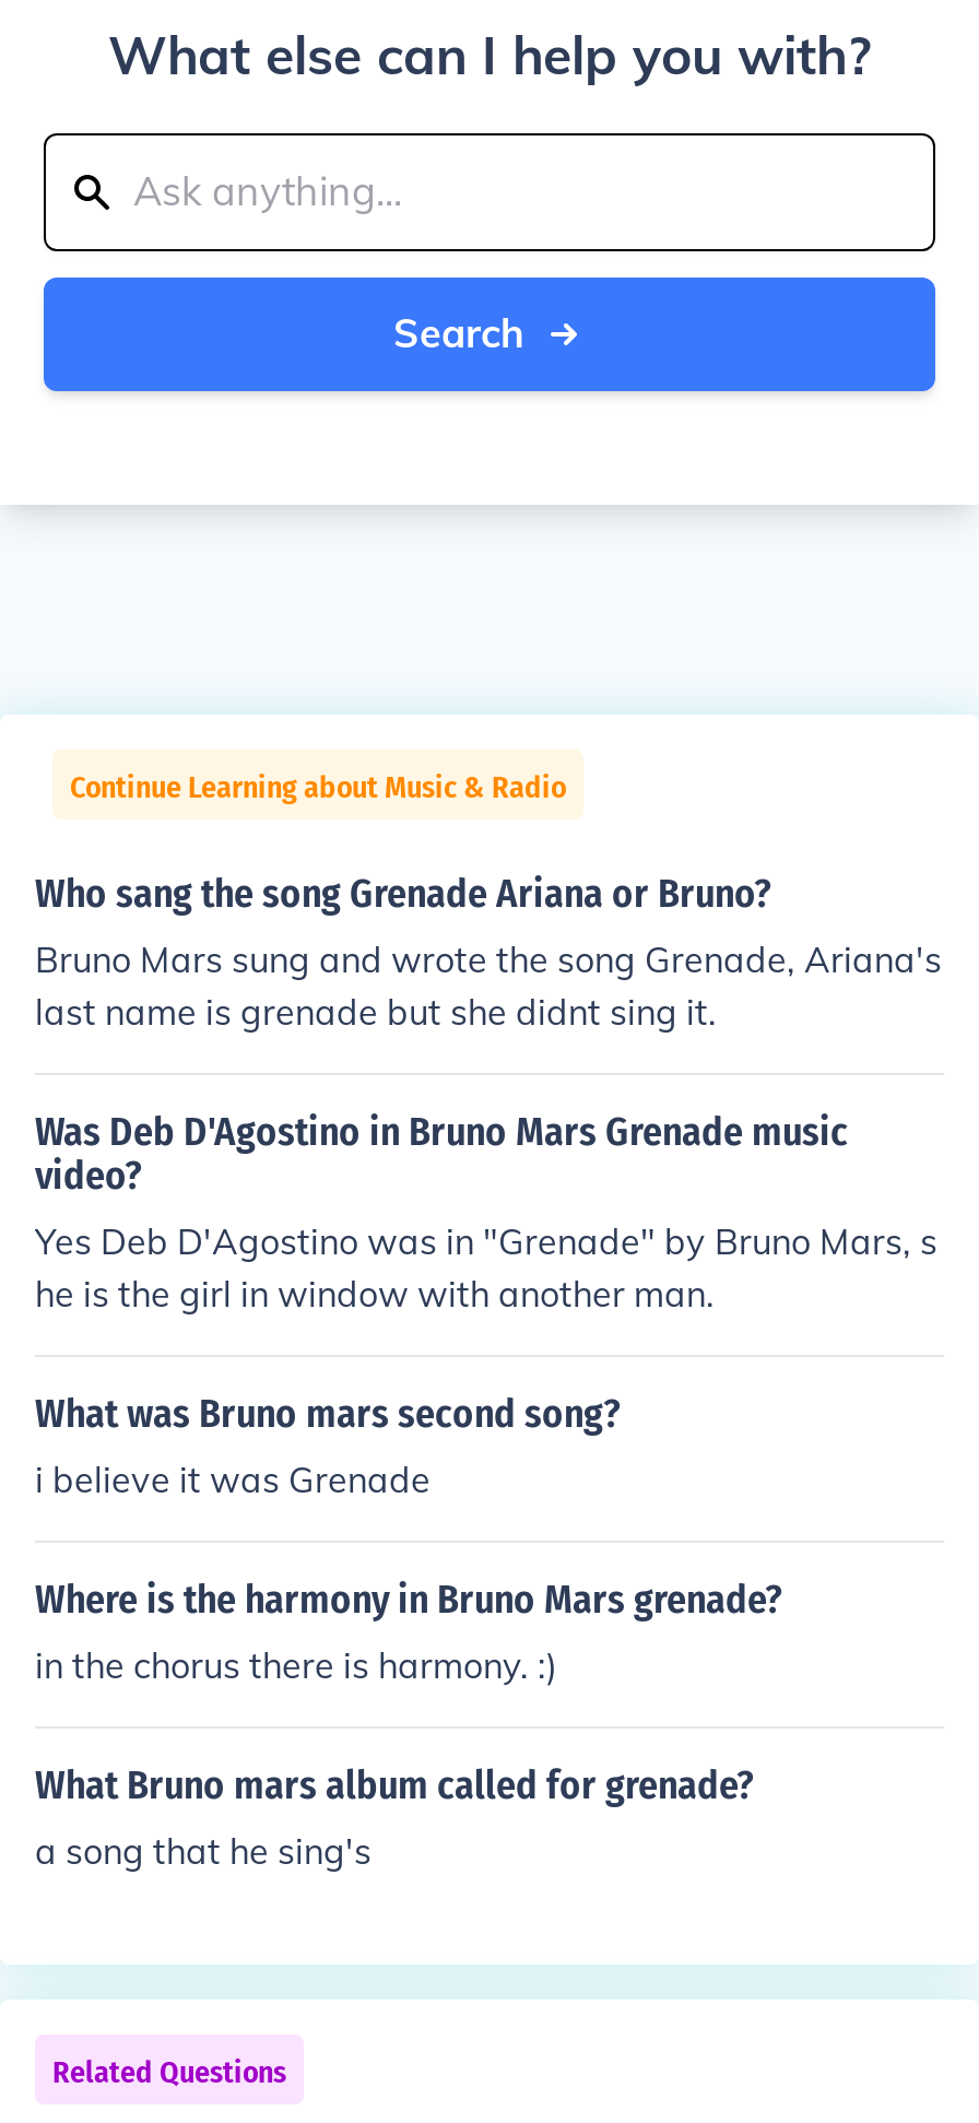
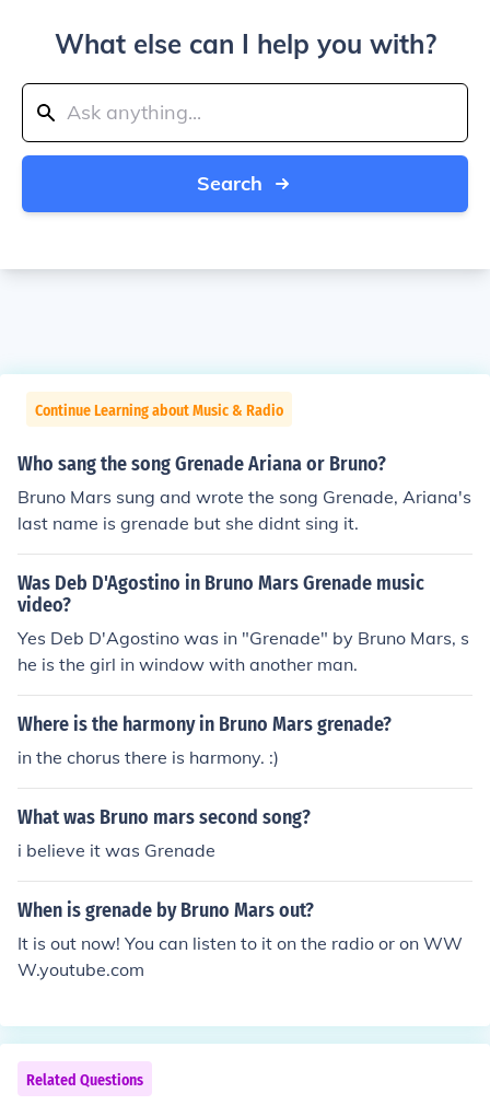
moved down: What was Bruno mars second song? | i believe it was Grenade

moved up: Where is the harmony in Bruno Mars grenade? | in the chorus there is harmony. :)

- What Bruno mars album called for grenade?
- a song that he sing's
+ When is grenade by Bruno Mars out?
+ It is out now! You can listen to it on the radio or on WW
+ W.youtube.com
